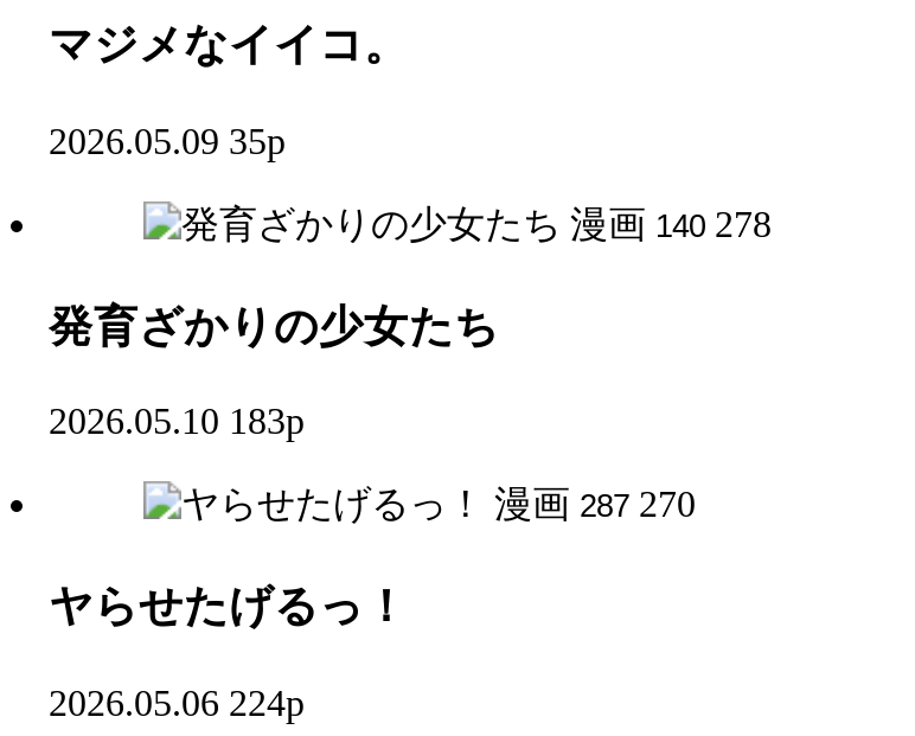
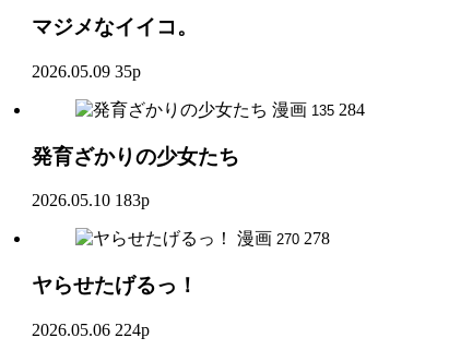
- 漫画 140 278
+ 漫画 135 284

- 漫画 287 270
+ 漫画 270 278
